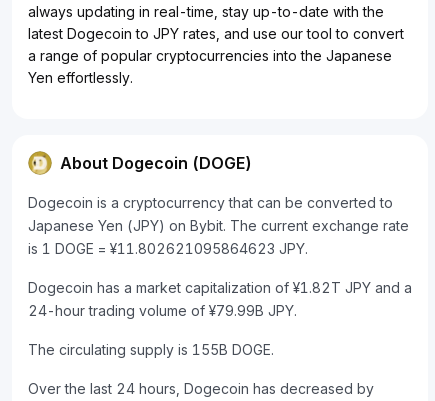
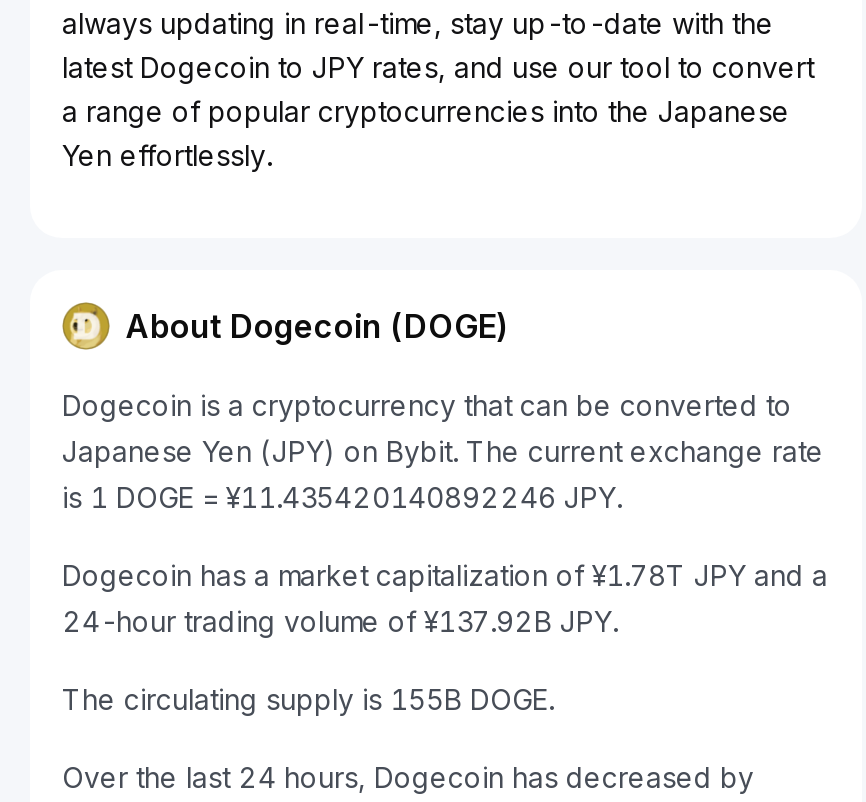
- is 1 DOGE = ¥11.802621095864623 JPY.
+ is 1 DOGE = ¥11.435420140892246 JPY.

- Dogecoin has a market capitalization of ¥1.82T JPY and a
+ Dogecoin has a market capitalization of ¥1.78T JPY and a

- 24-hour trading volume of ¥79.99B JPY.
+ 24-hour trading volume of ¥137.92B JPY.
